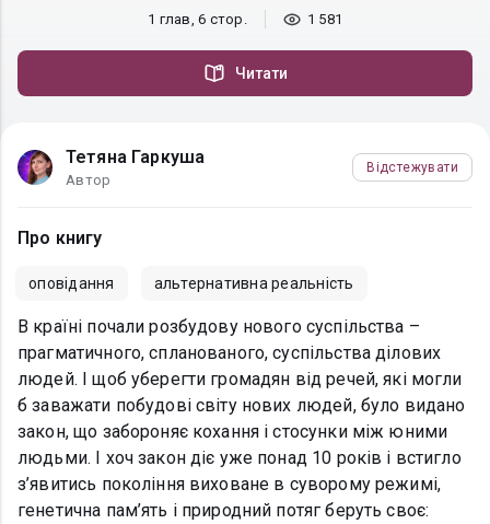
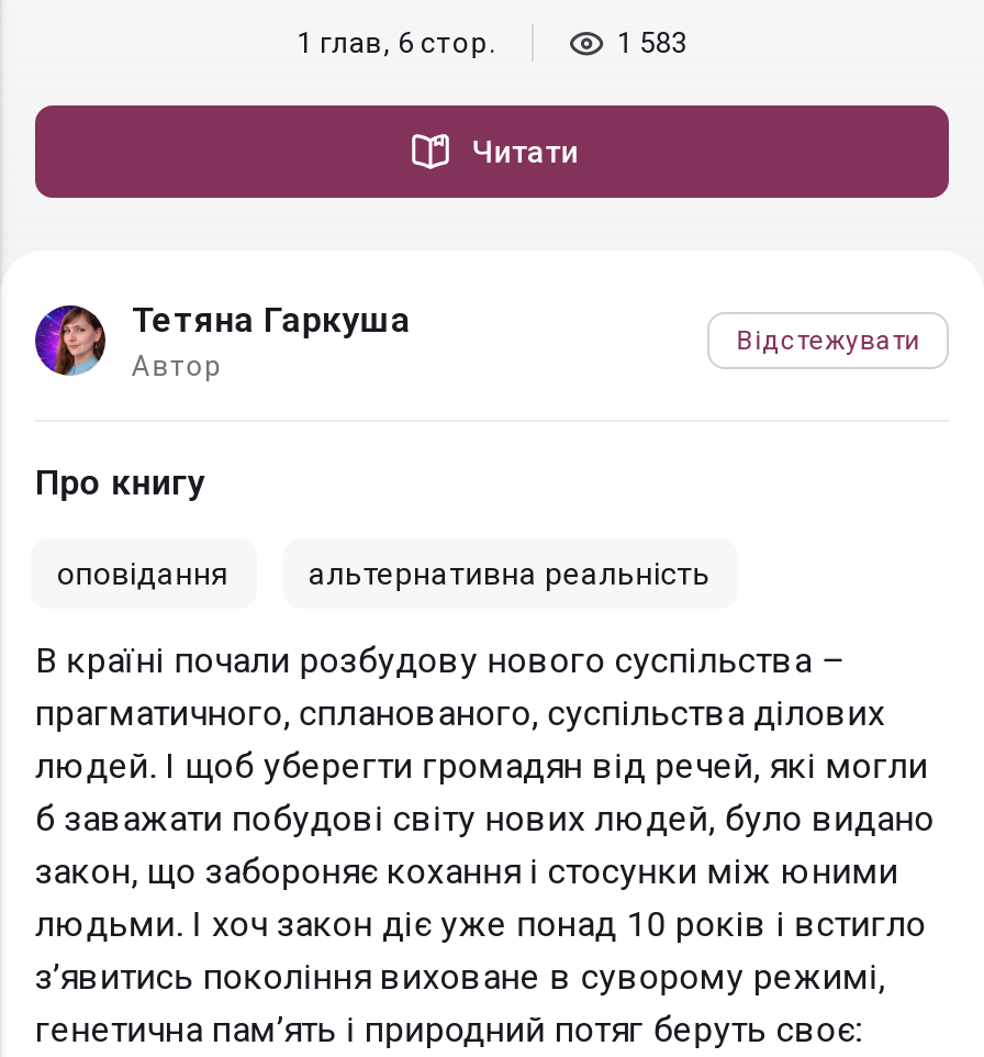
- 1 581
+ 1 583
